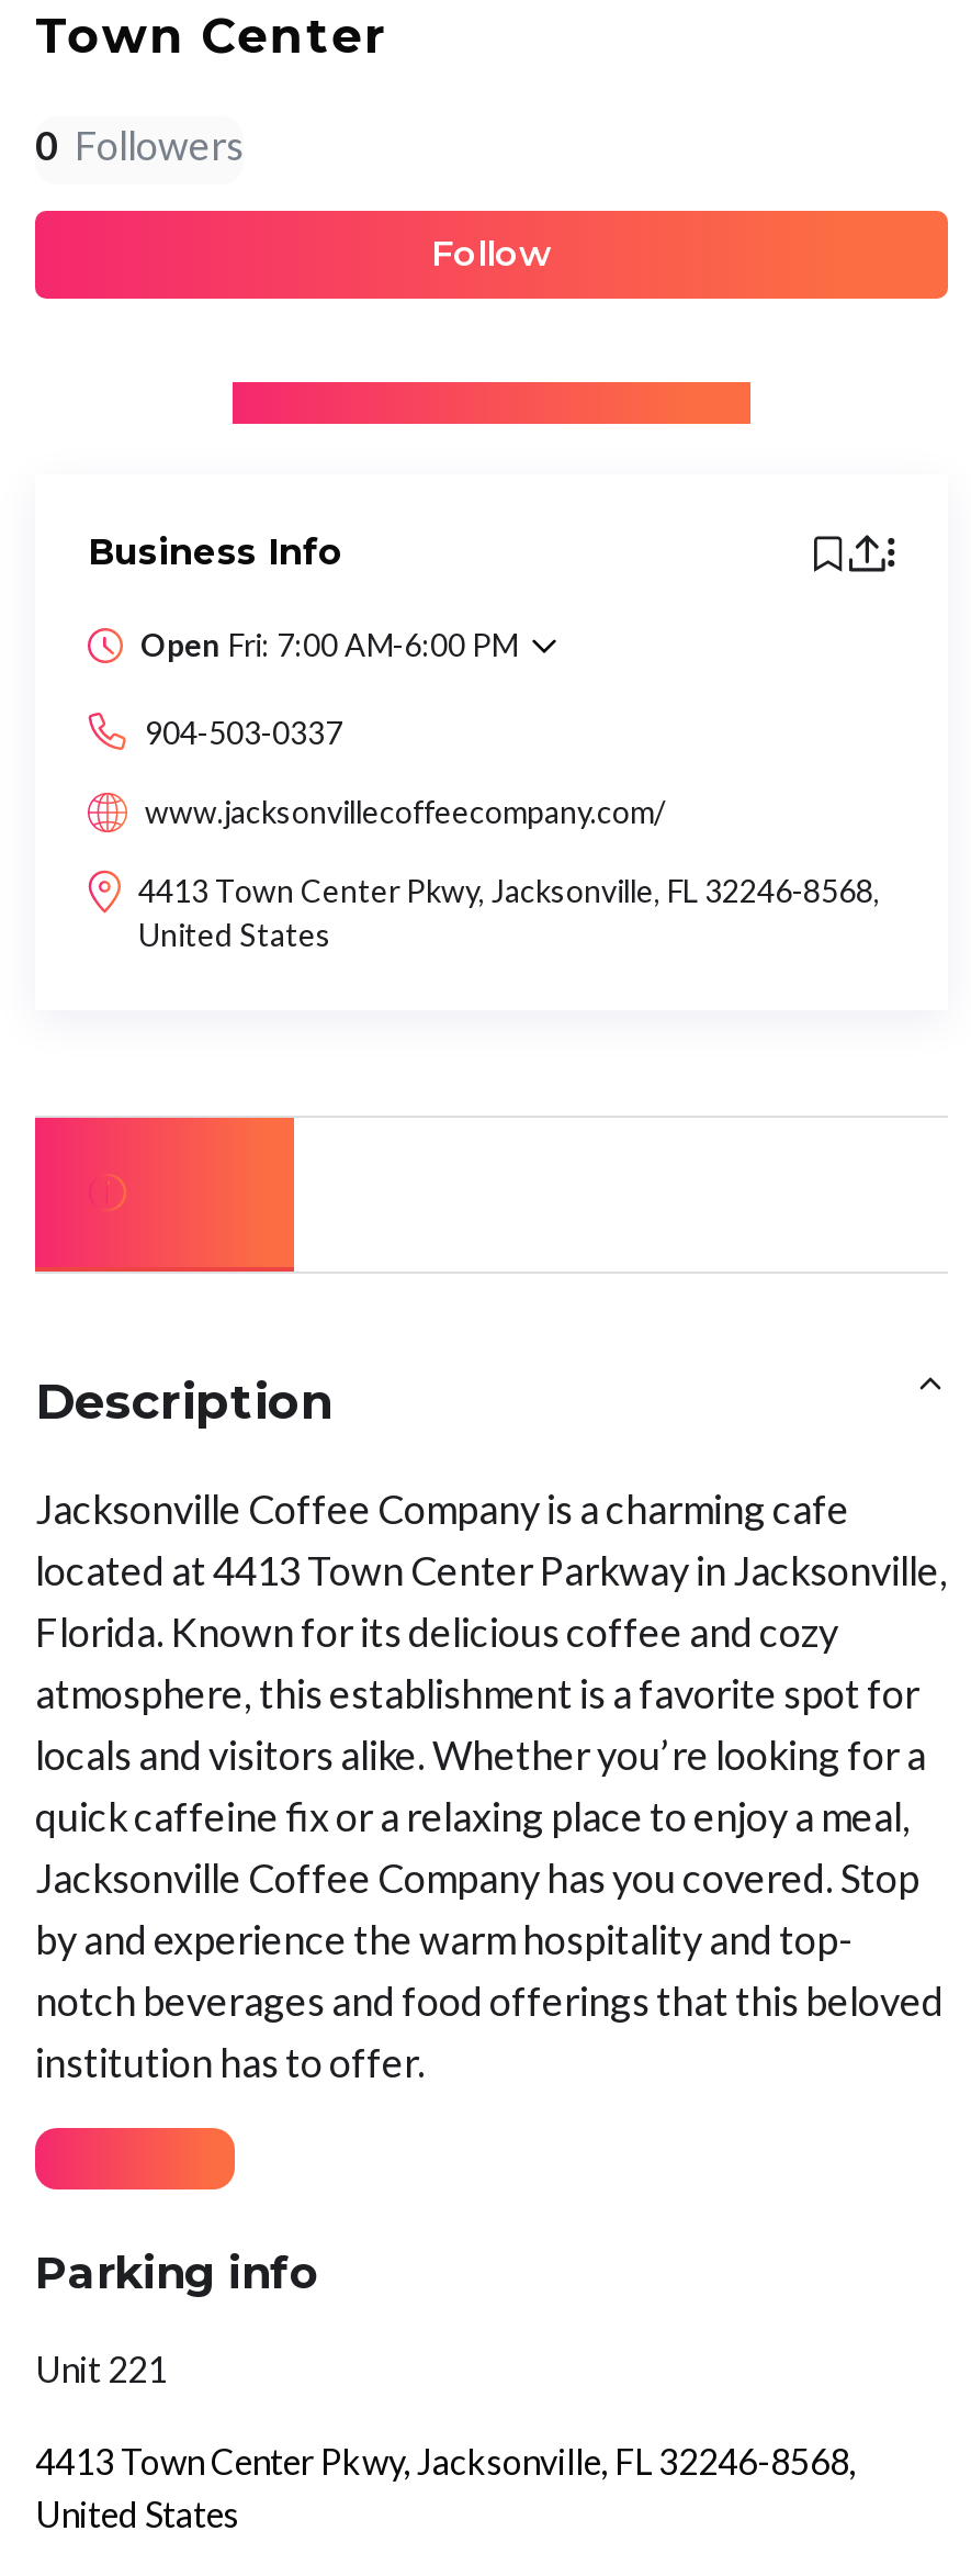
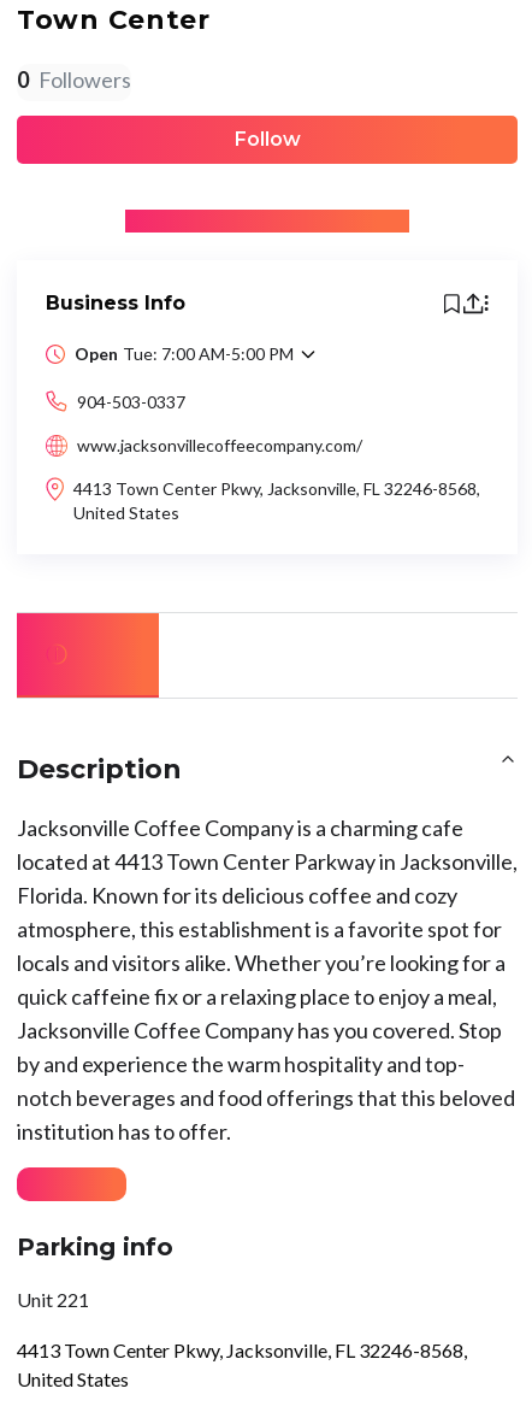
- Open Fri: 7:00 AM-6:00 PM
+ Open Tue: 7:00 AM-5:00 PM
